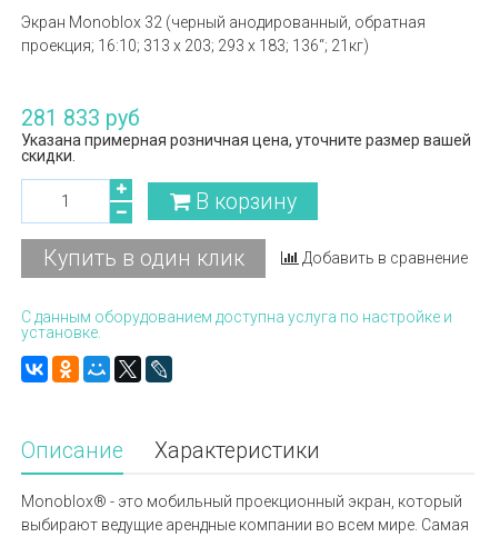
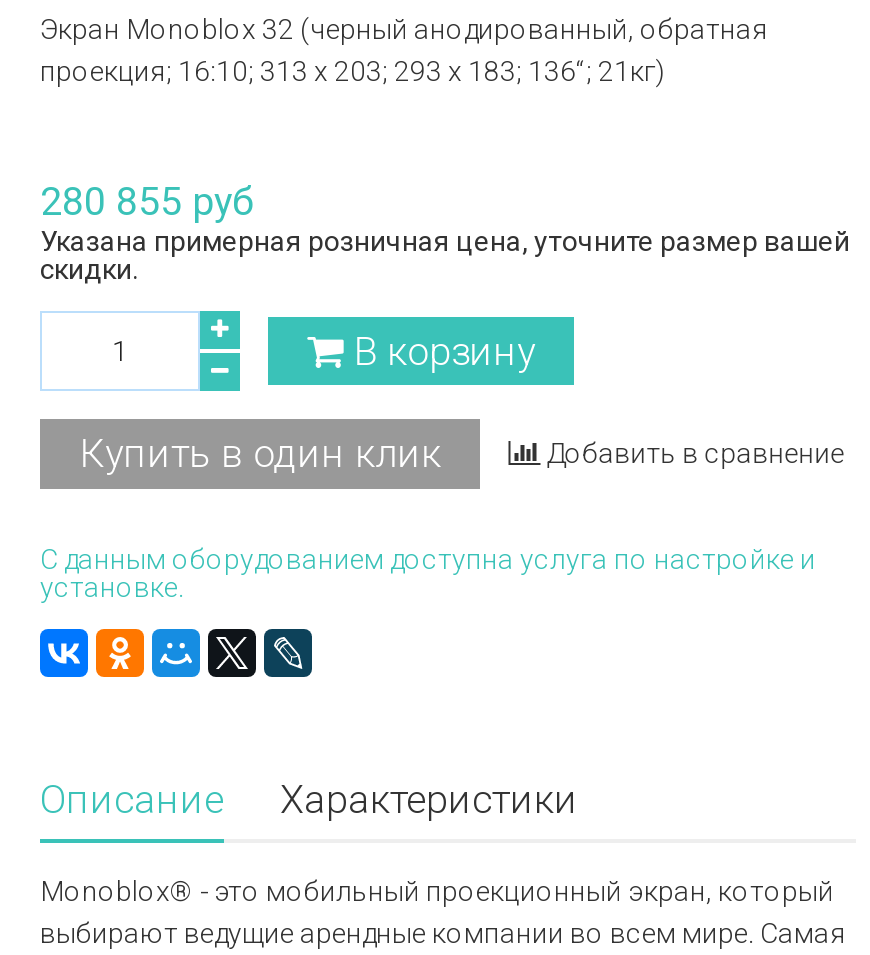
- 281 833 руб
+ 280 855 руб
